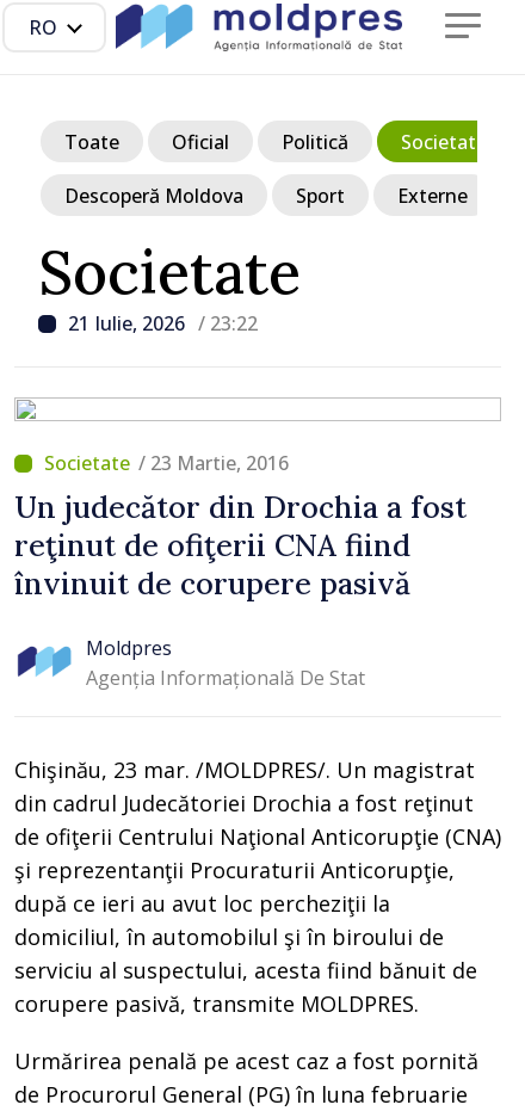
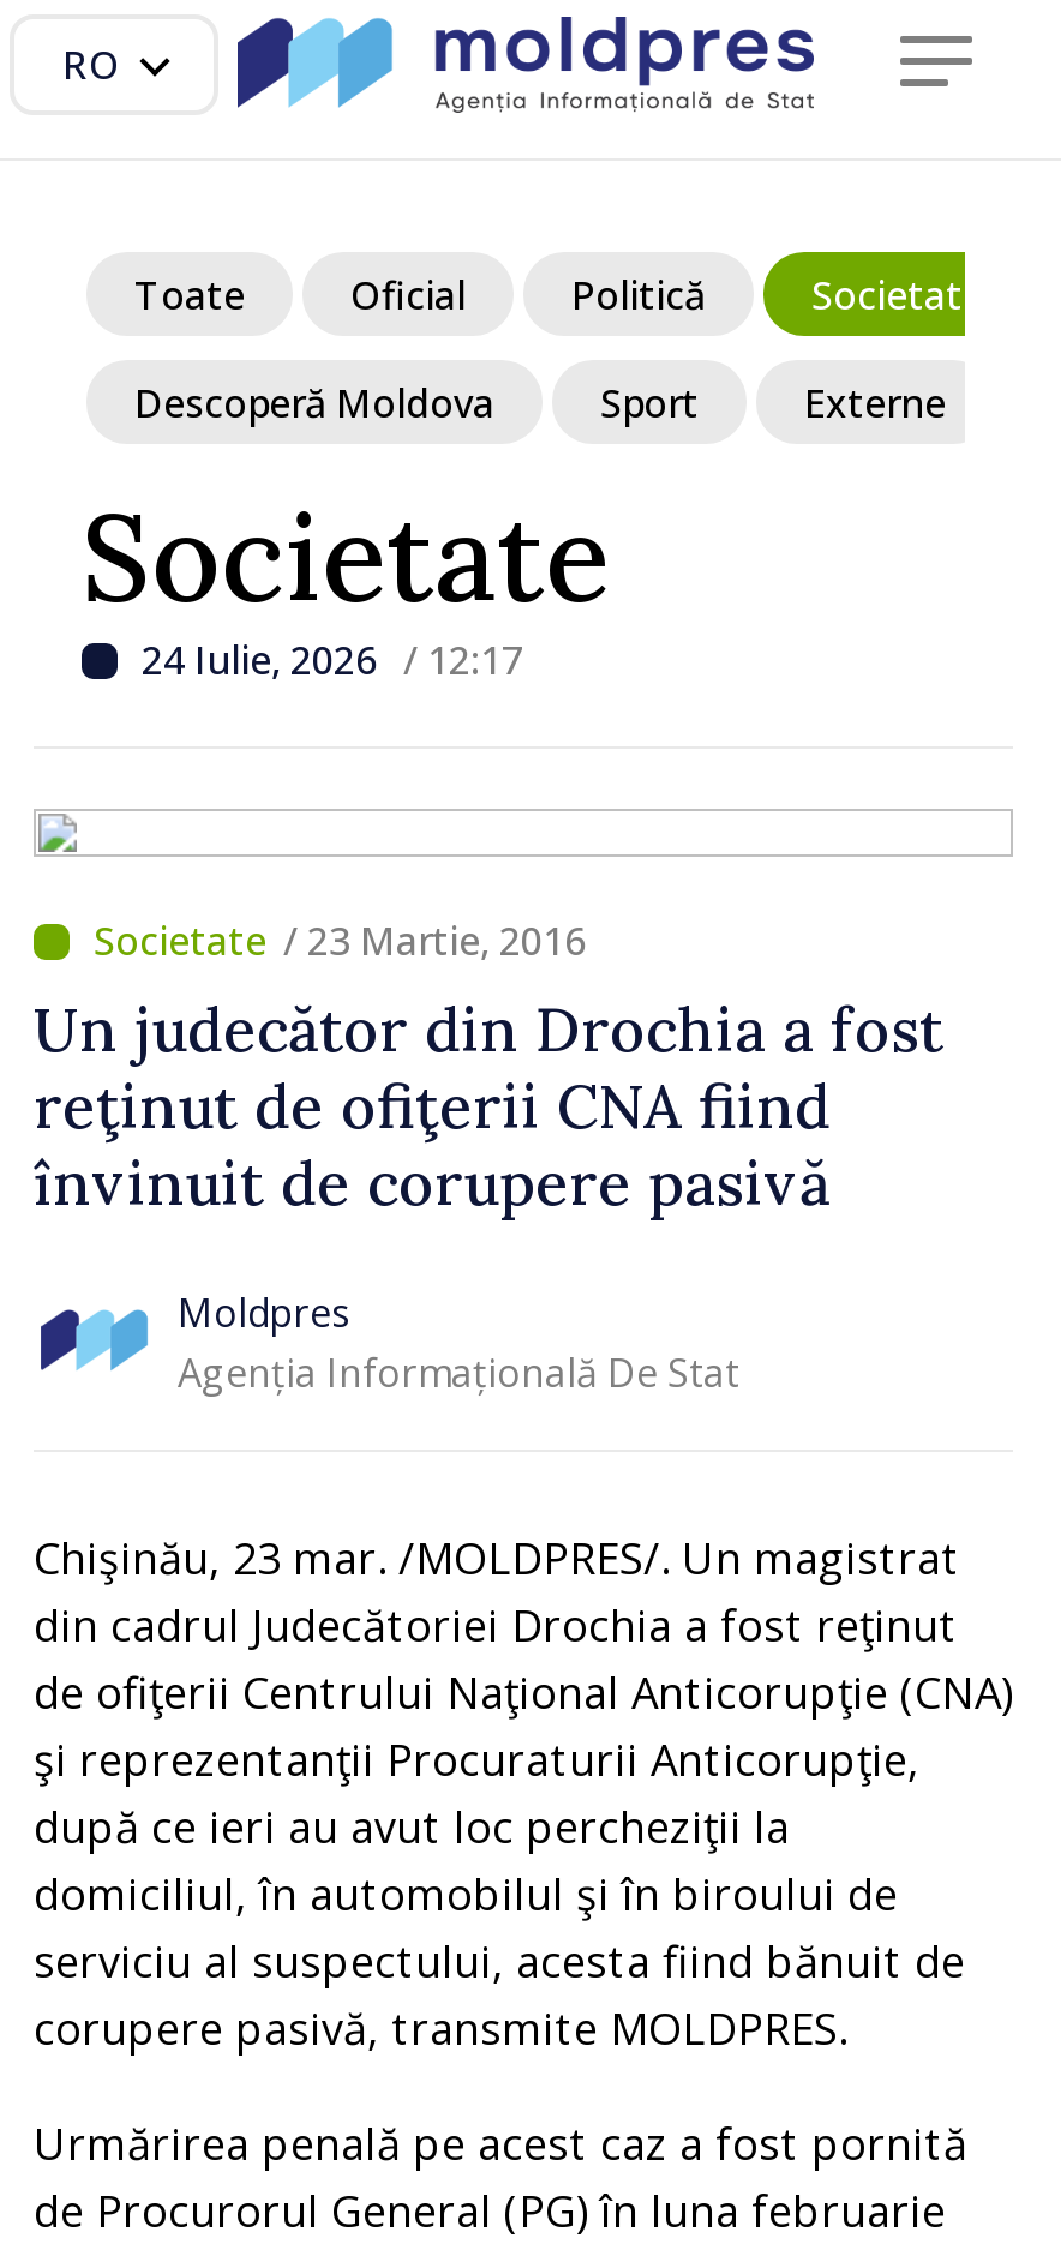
- 21 Iulie, 2026 / 23:22
+ 24 Iulie, 2026 / 12:17
